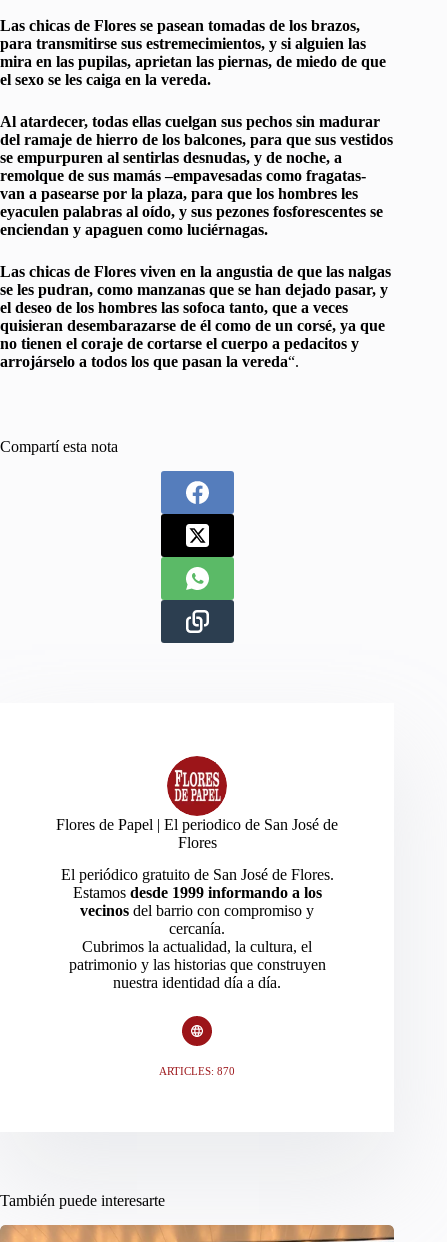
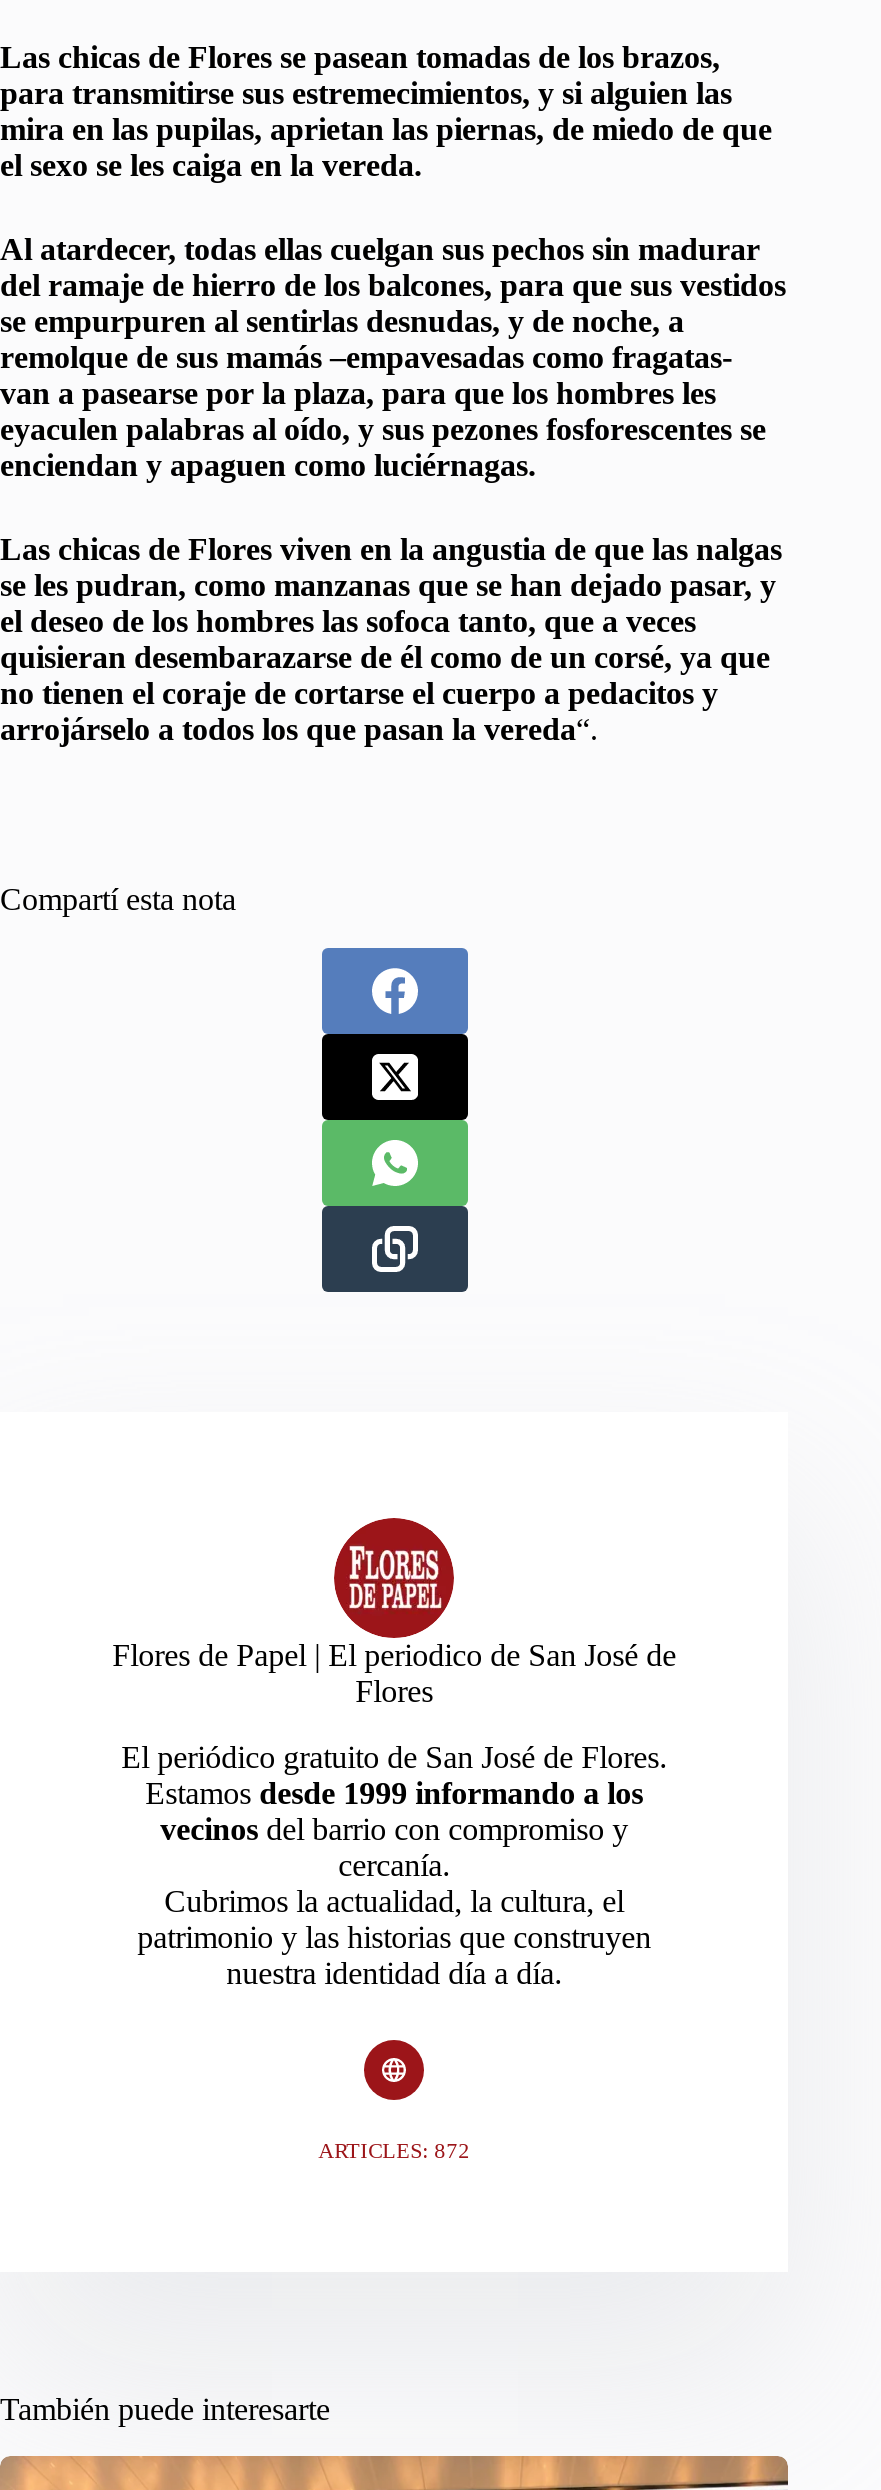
- ARTICLES: 870
+ ARTICLES: 872
